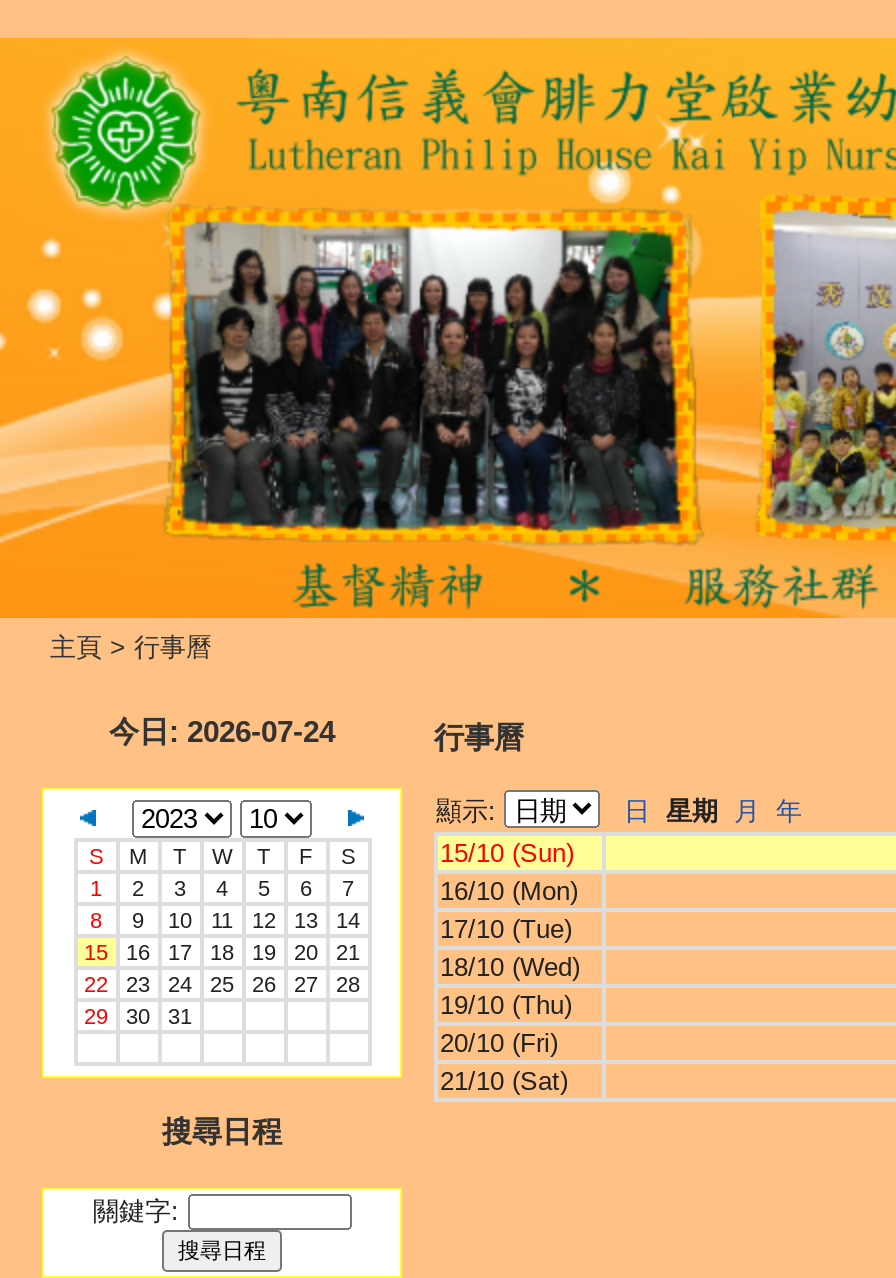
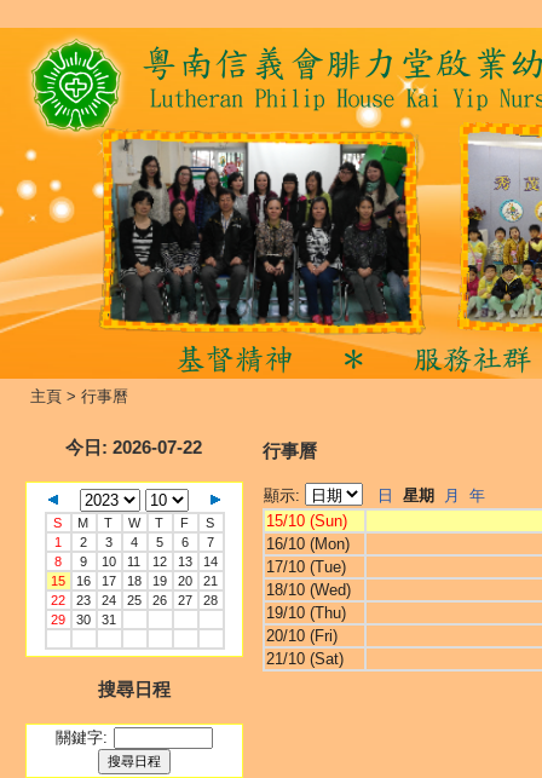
- 今日: 2026-07-24
+ 今日: 2026-07-22
